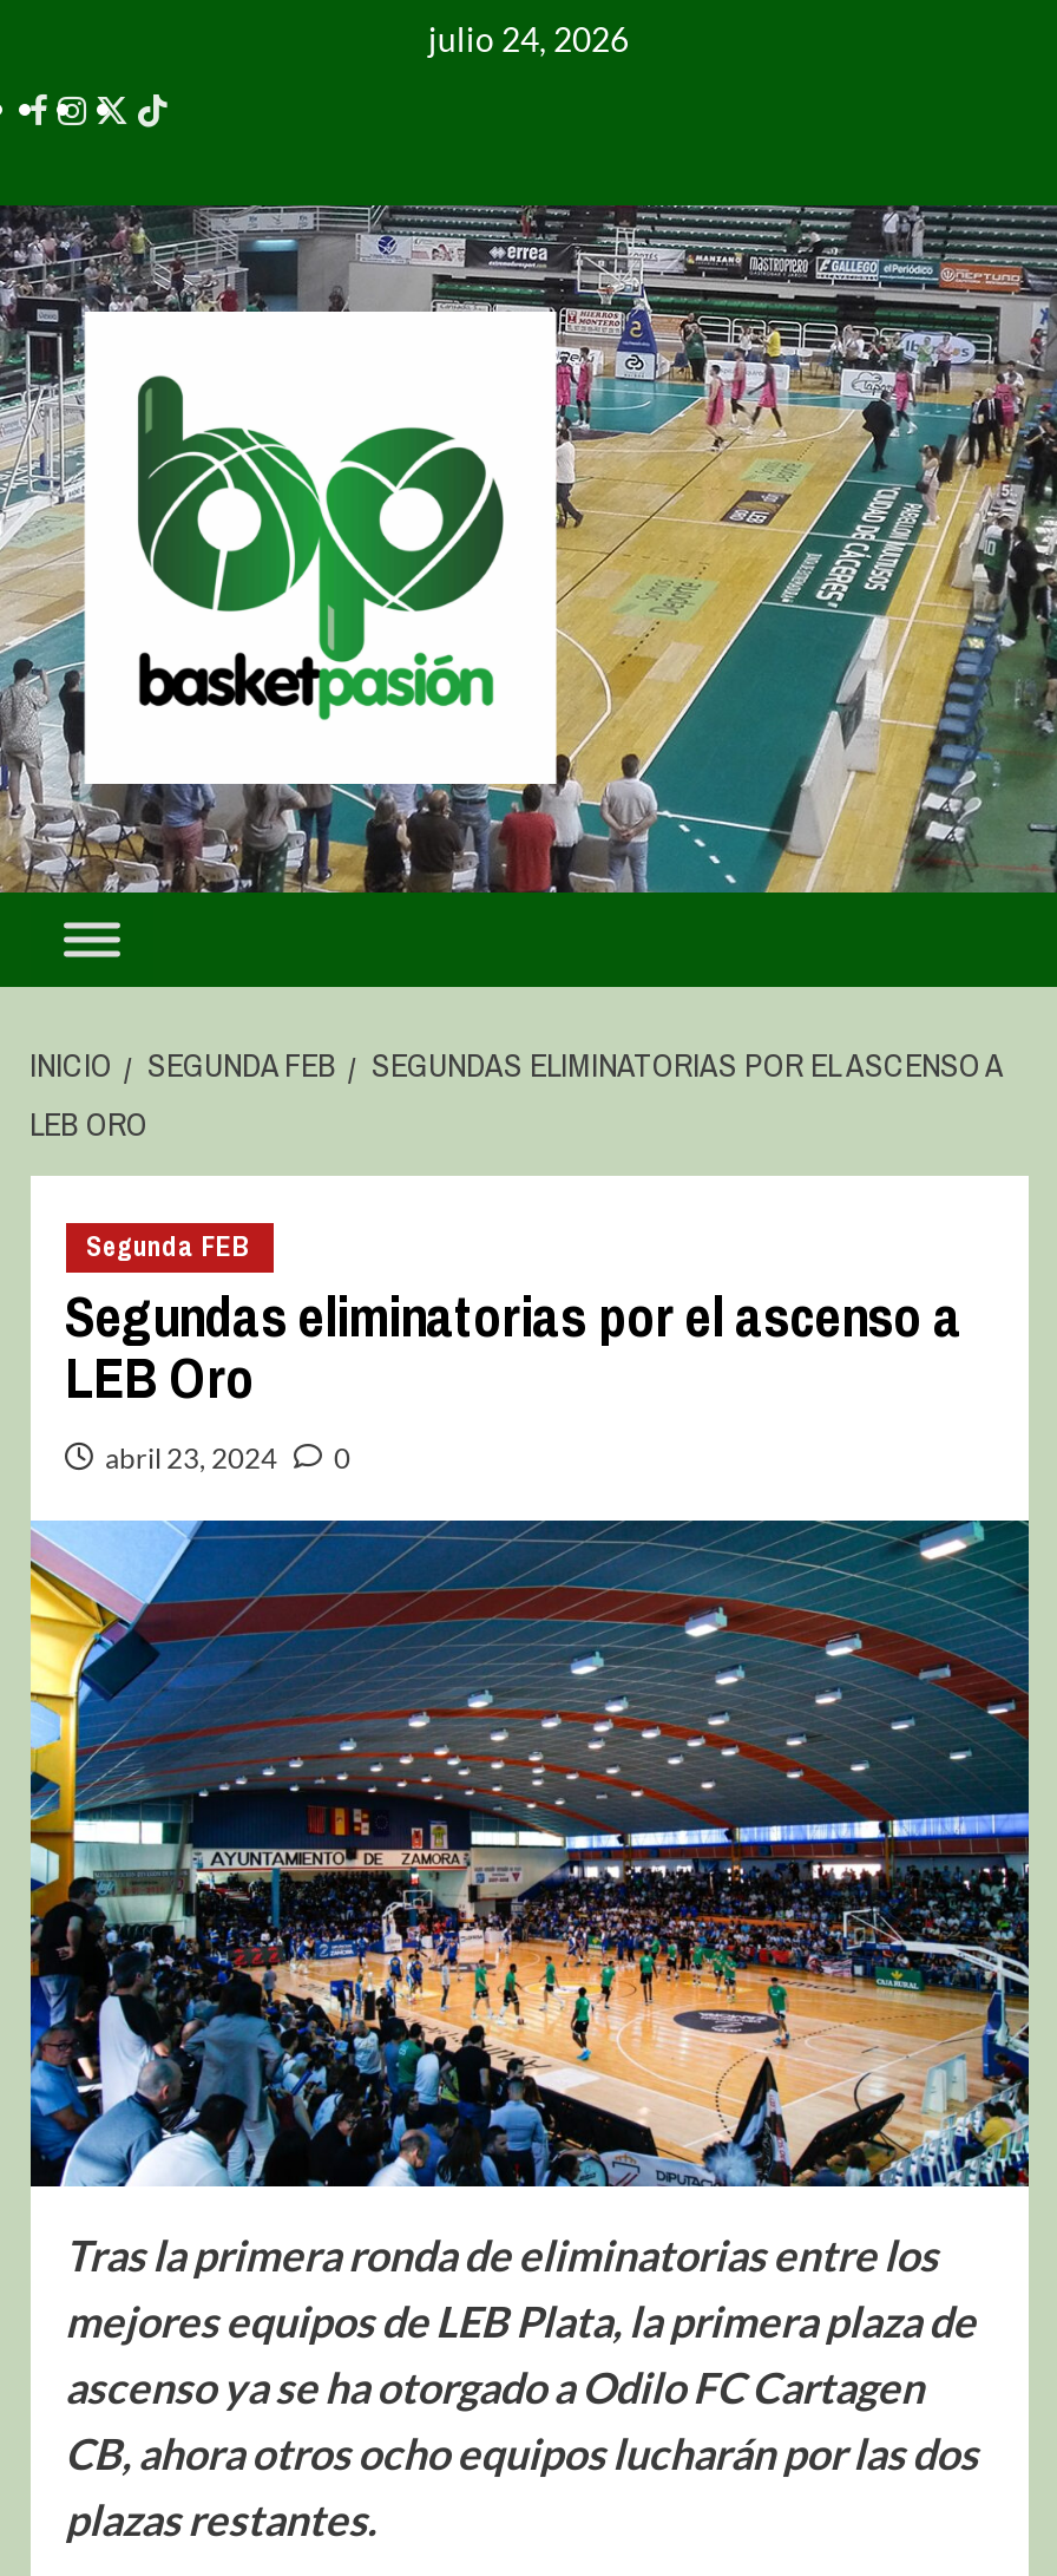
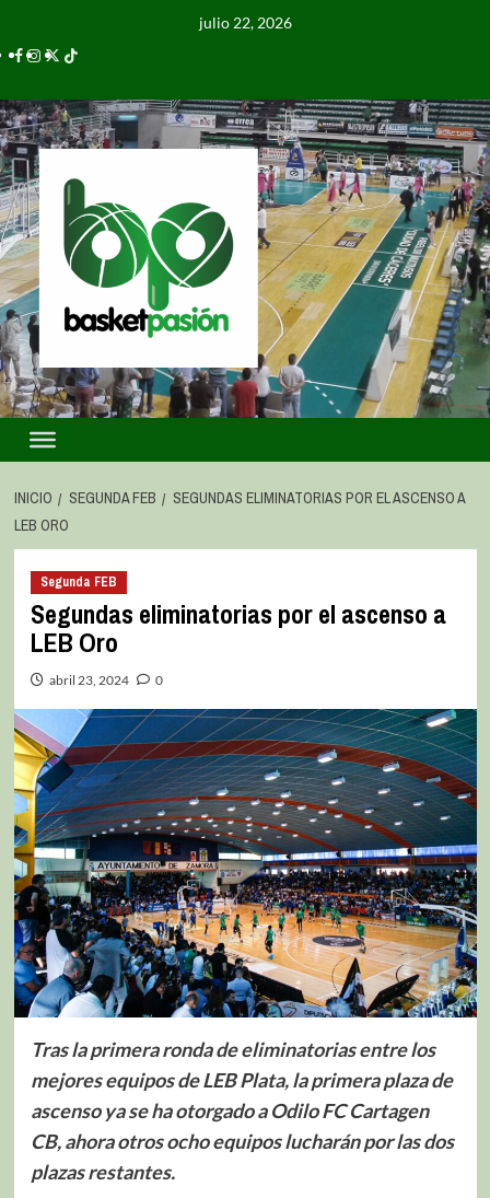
- julio 24, 2026
+ julio 22, 2026
